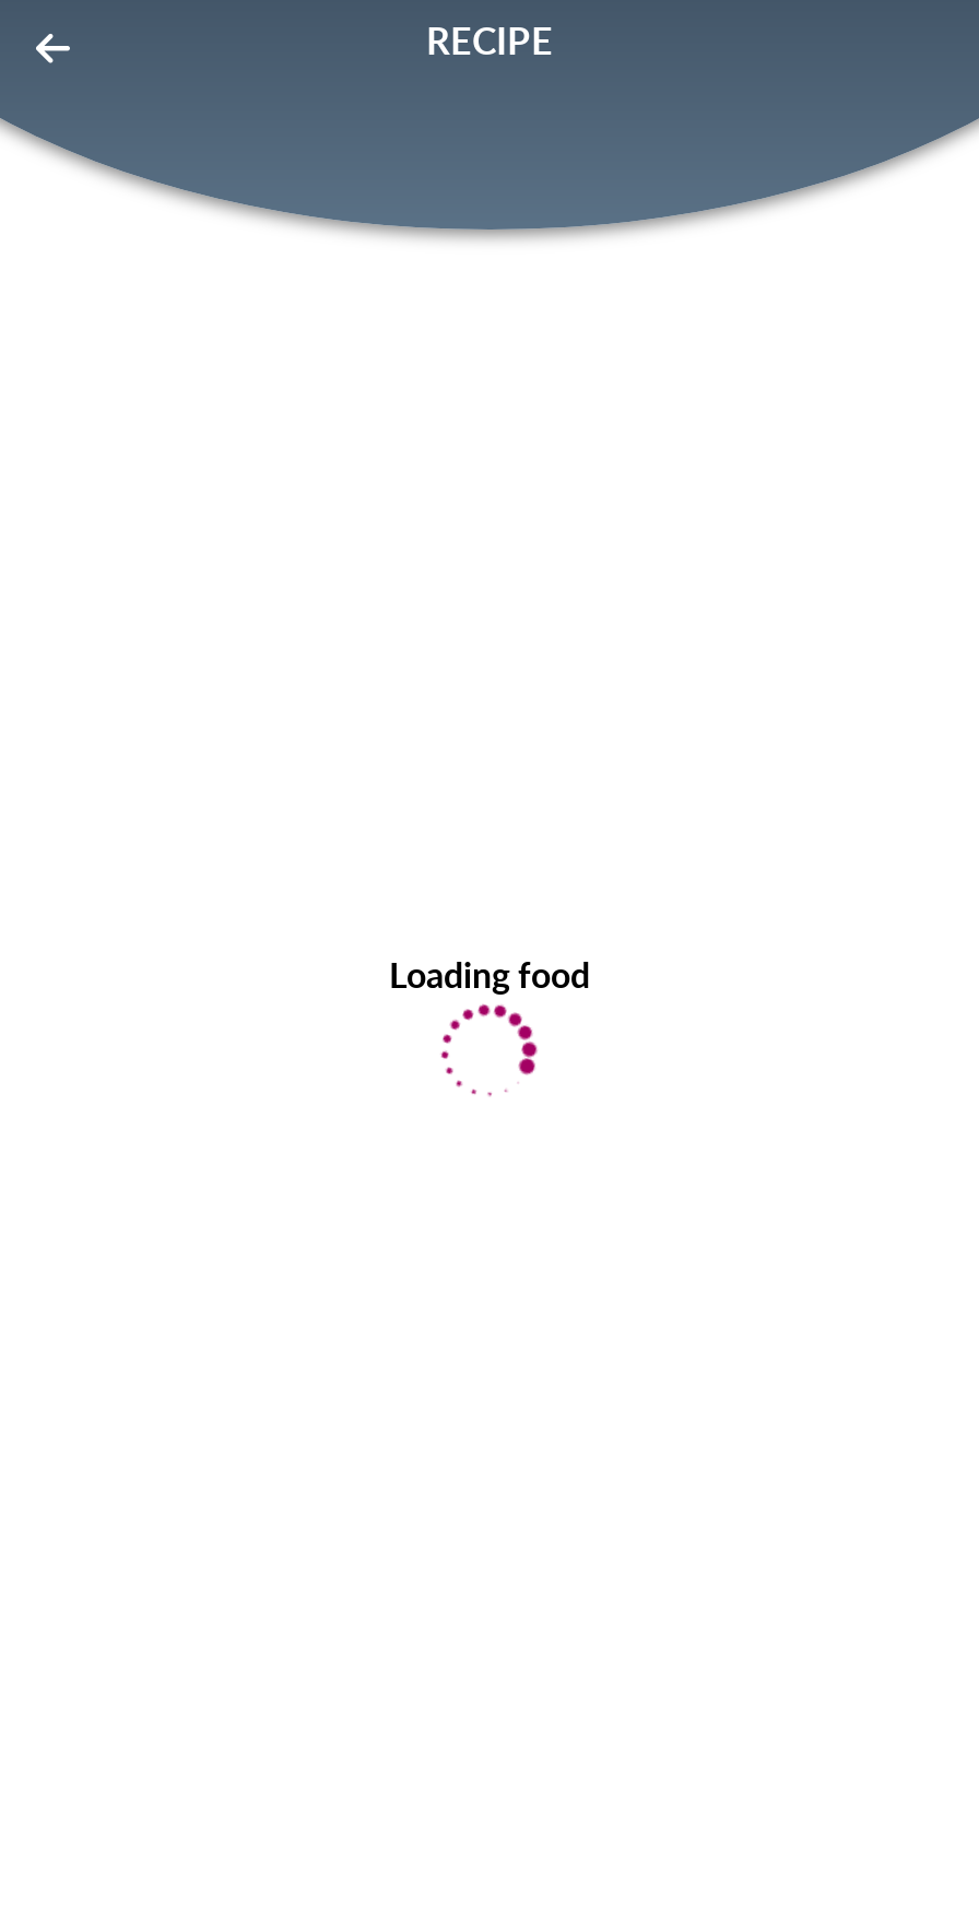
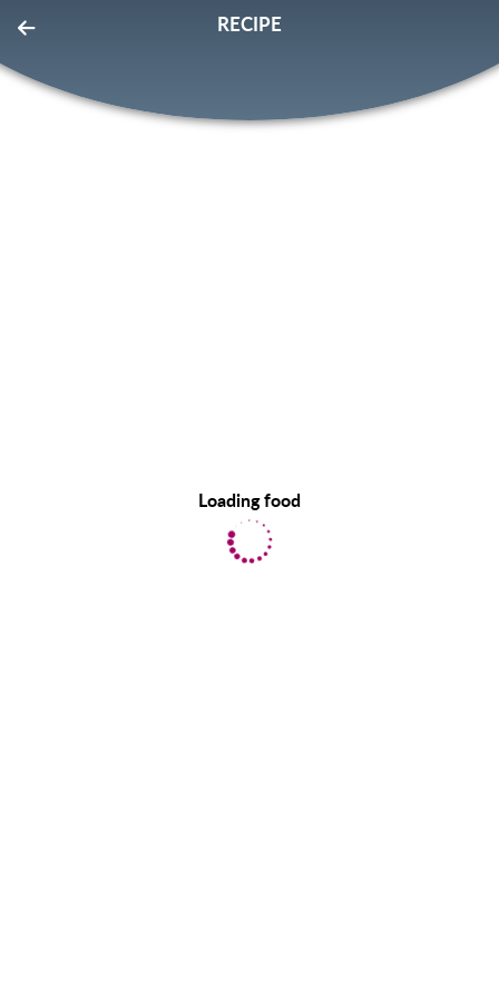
- [image]
+ [image]
